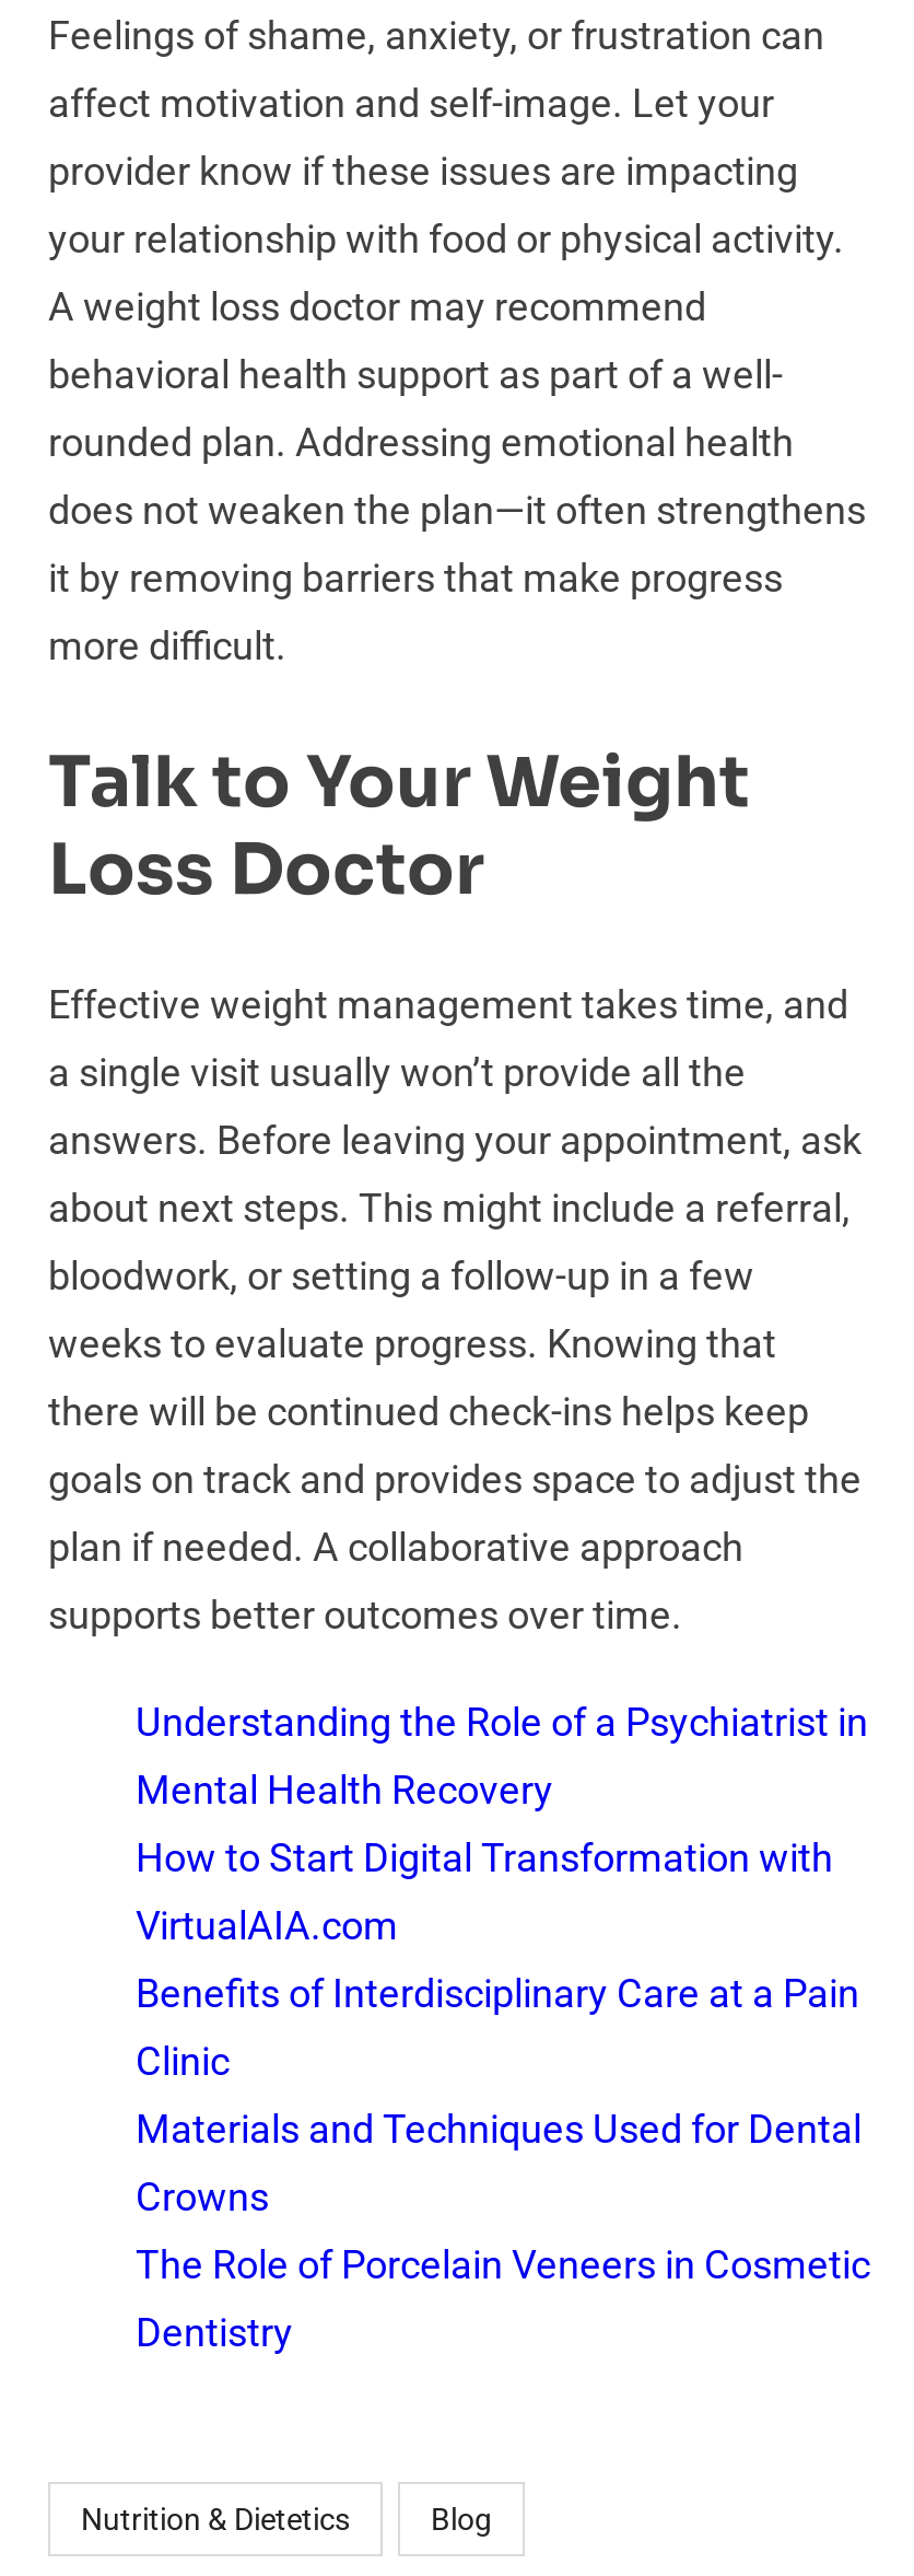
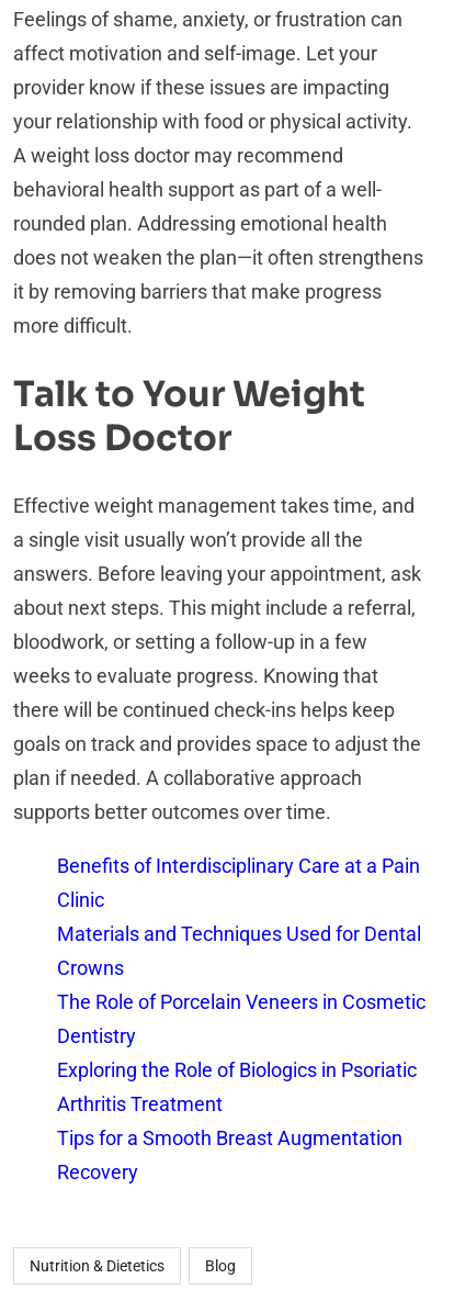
- Understanding the Role of a Psychiatrist in
- Mental Health Recovery
- How to Start Digital Transformation with
- VirtualAIA.com

moved up: Benefits of Interdisciplinary Care at a Pain | Clinic | Materials and Techniques Used for Dental | Crowns | The Role of Porcelain Veneers in Cosmetic | Dentistry

+ Exploring the Role of Biologics in Psoriatic
+ Arthritis Treatment
+ Tips for a Smooth Breast Augmentation
+ Recovery
